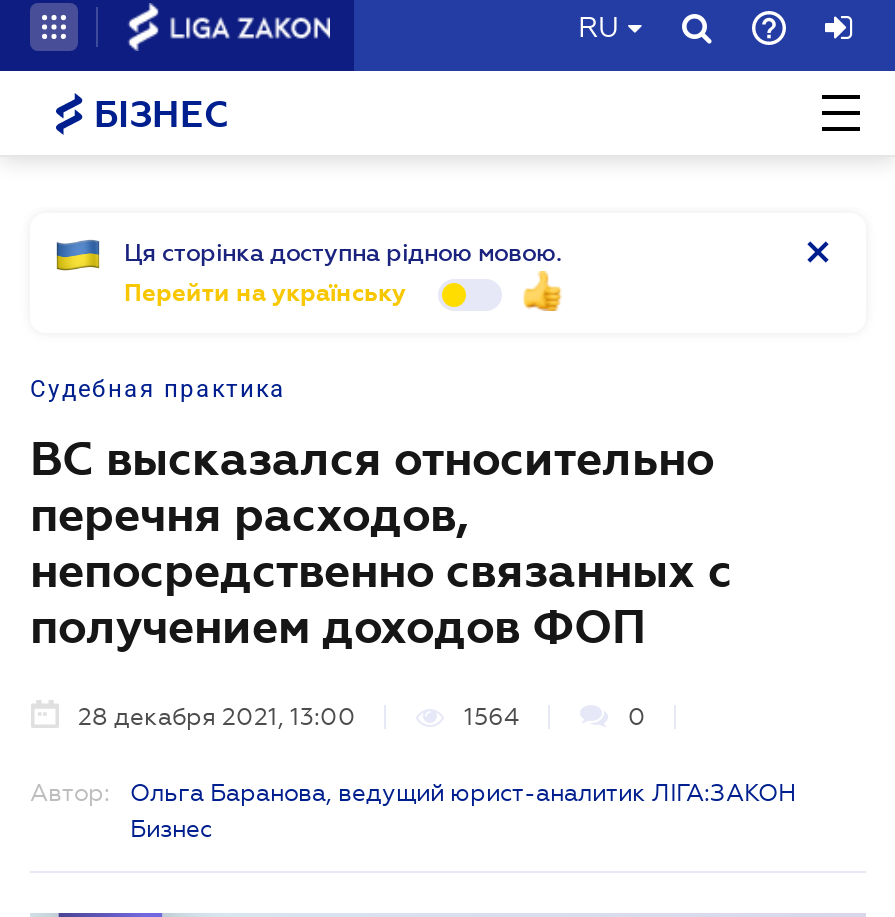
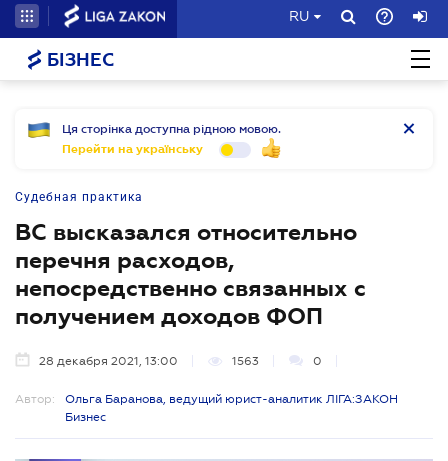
- 1564
+ 1563
